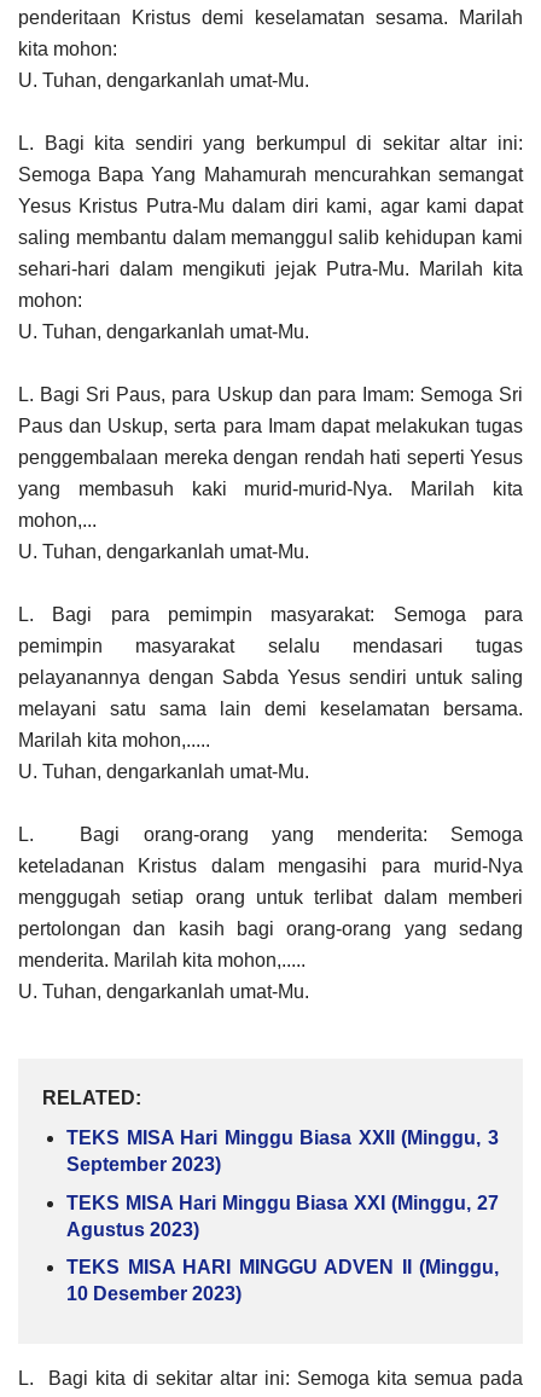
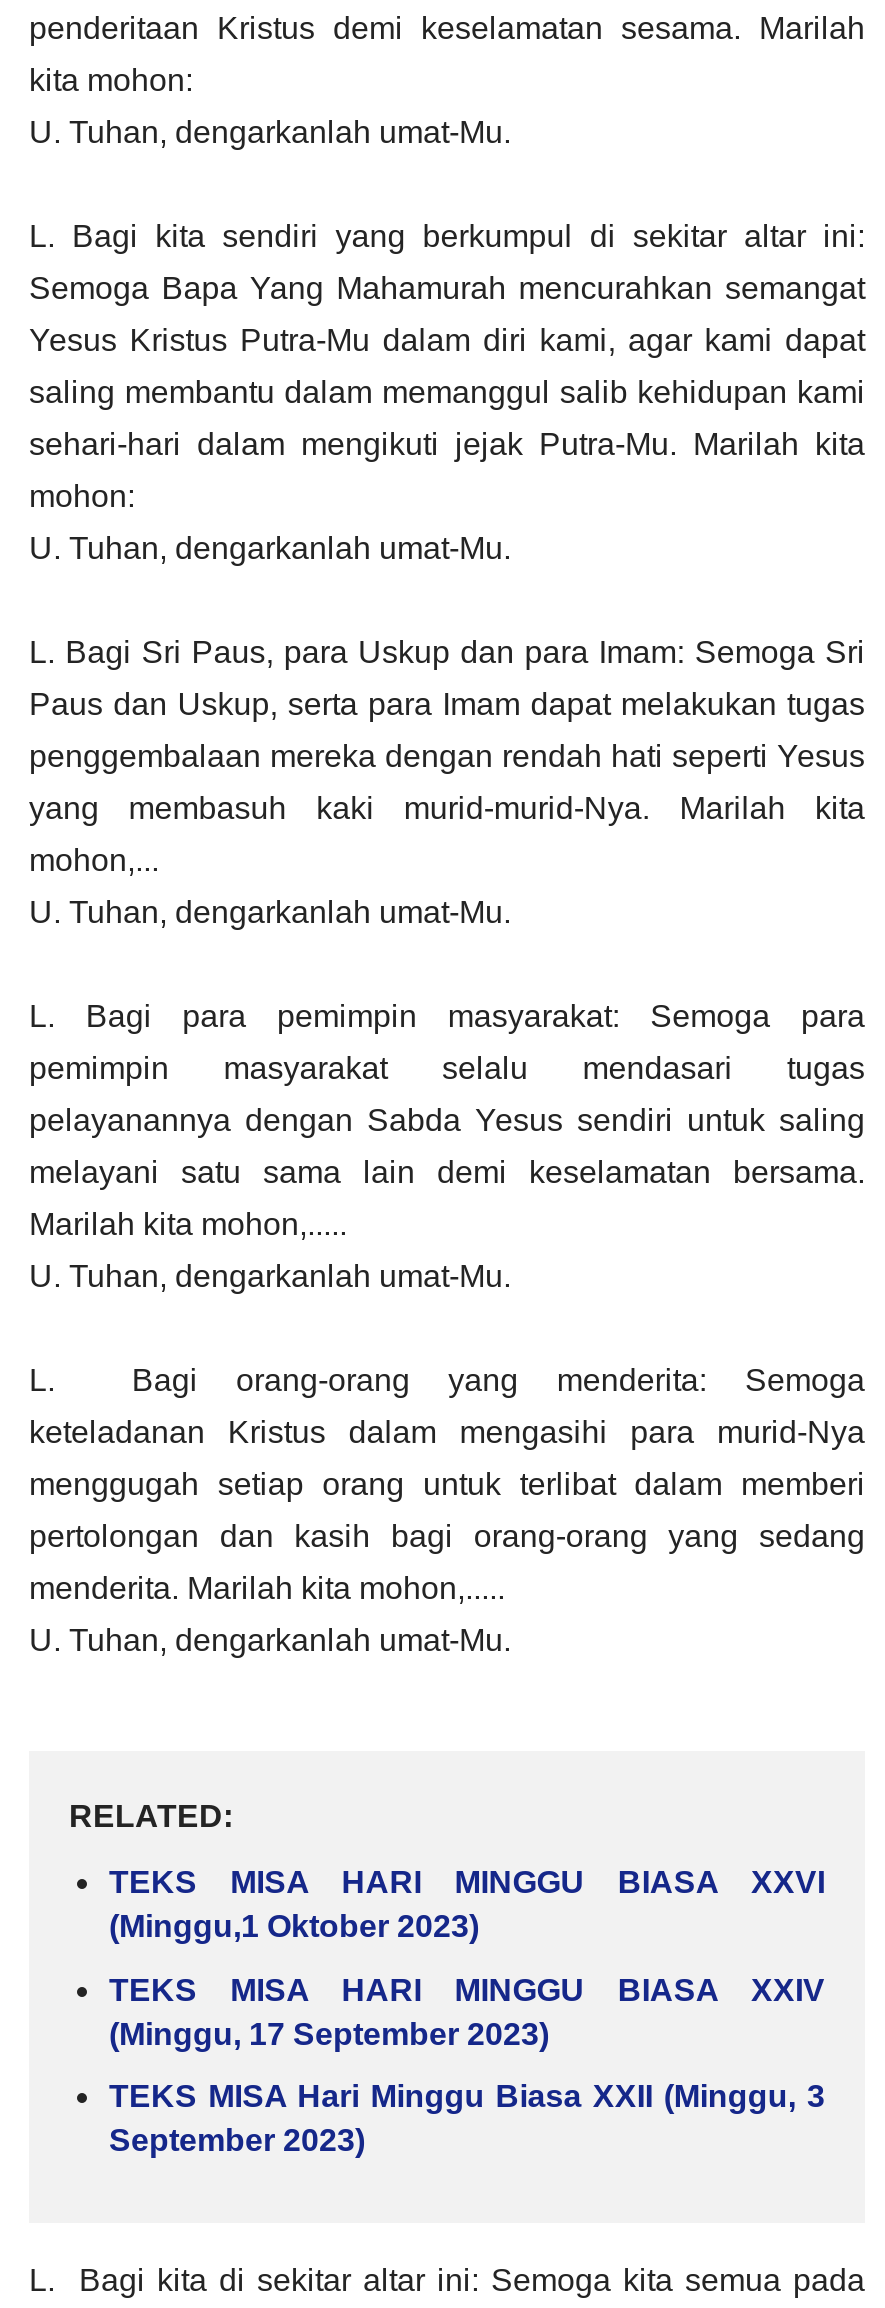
+ TEKS MISA HARI MINGGU BIASA XXVI
+ (Minggu,1 Oktober 2023)
+ TEKS MISA HARI MINGGU BIASA XXIV
+ (Minggu, 17 September 2023)

moved down: TEKS MISA Hari Minggu Biasa XXII (Minggu, 3 | September 2023)

- TEKS MISA Hari Minggu Biasa XXI (Minggu, 27
- Agustus 2023)
- TEKS MISA HARI MINGGU ADVEN II (Minggu,
- 10 Desember 2023)
